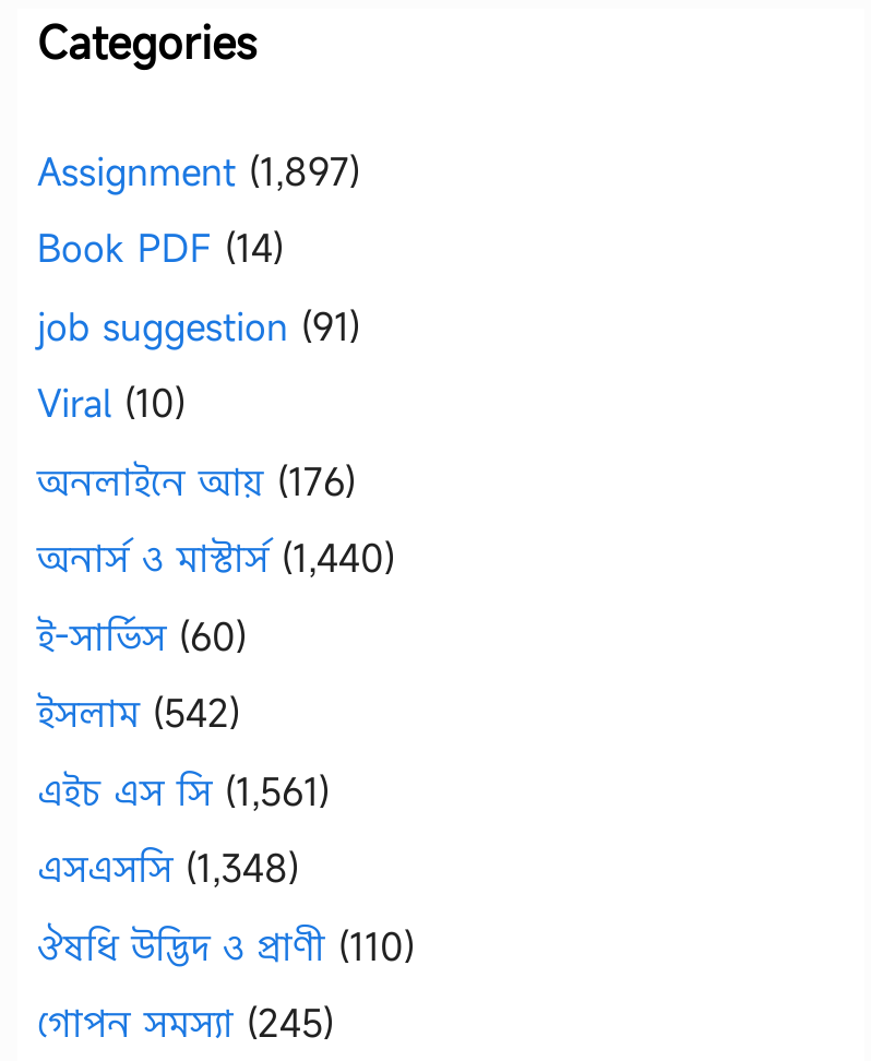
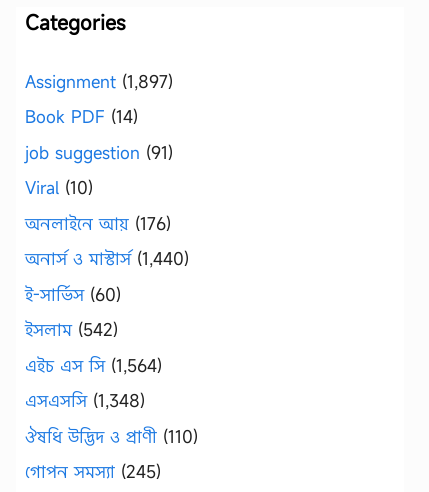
- এইচ এস সি (1,561)
+ এইচ এস সি (1,564)
